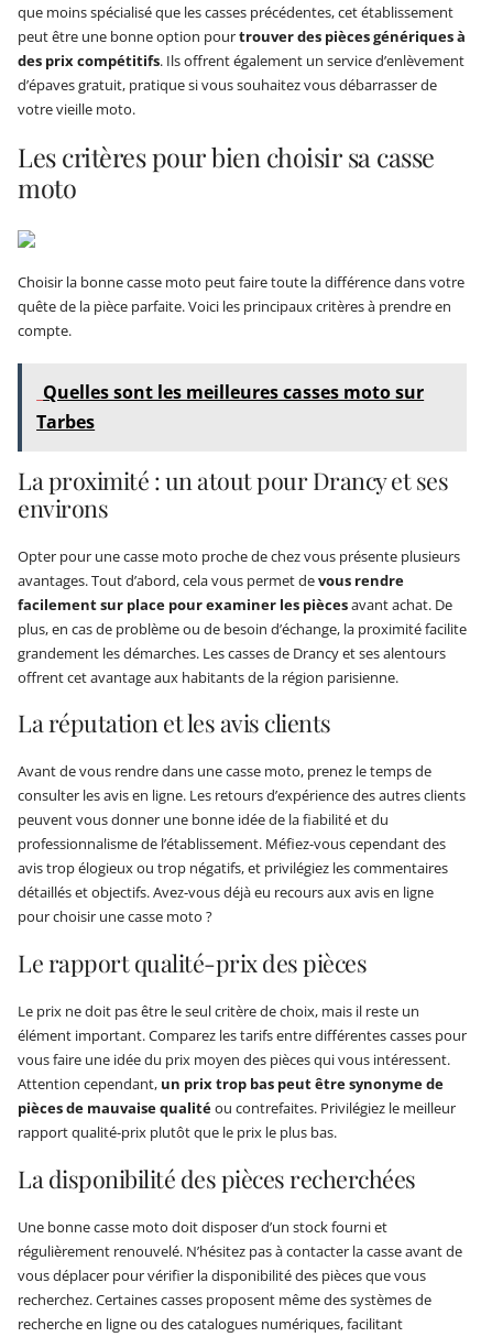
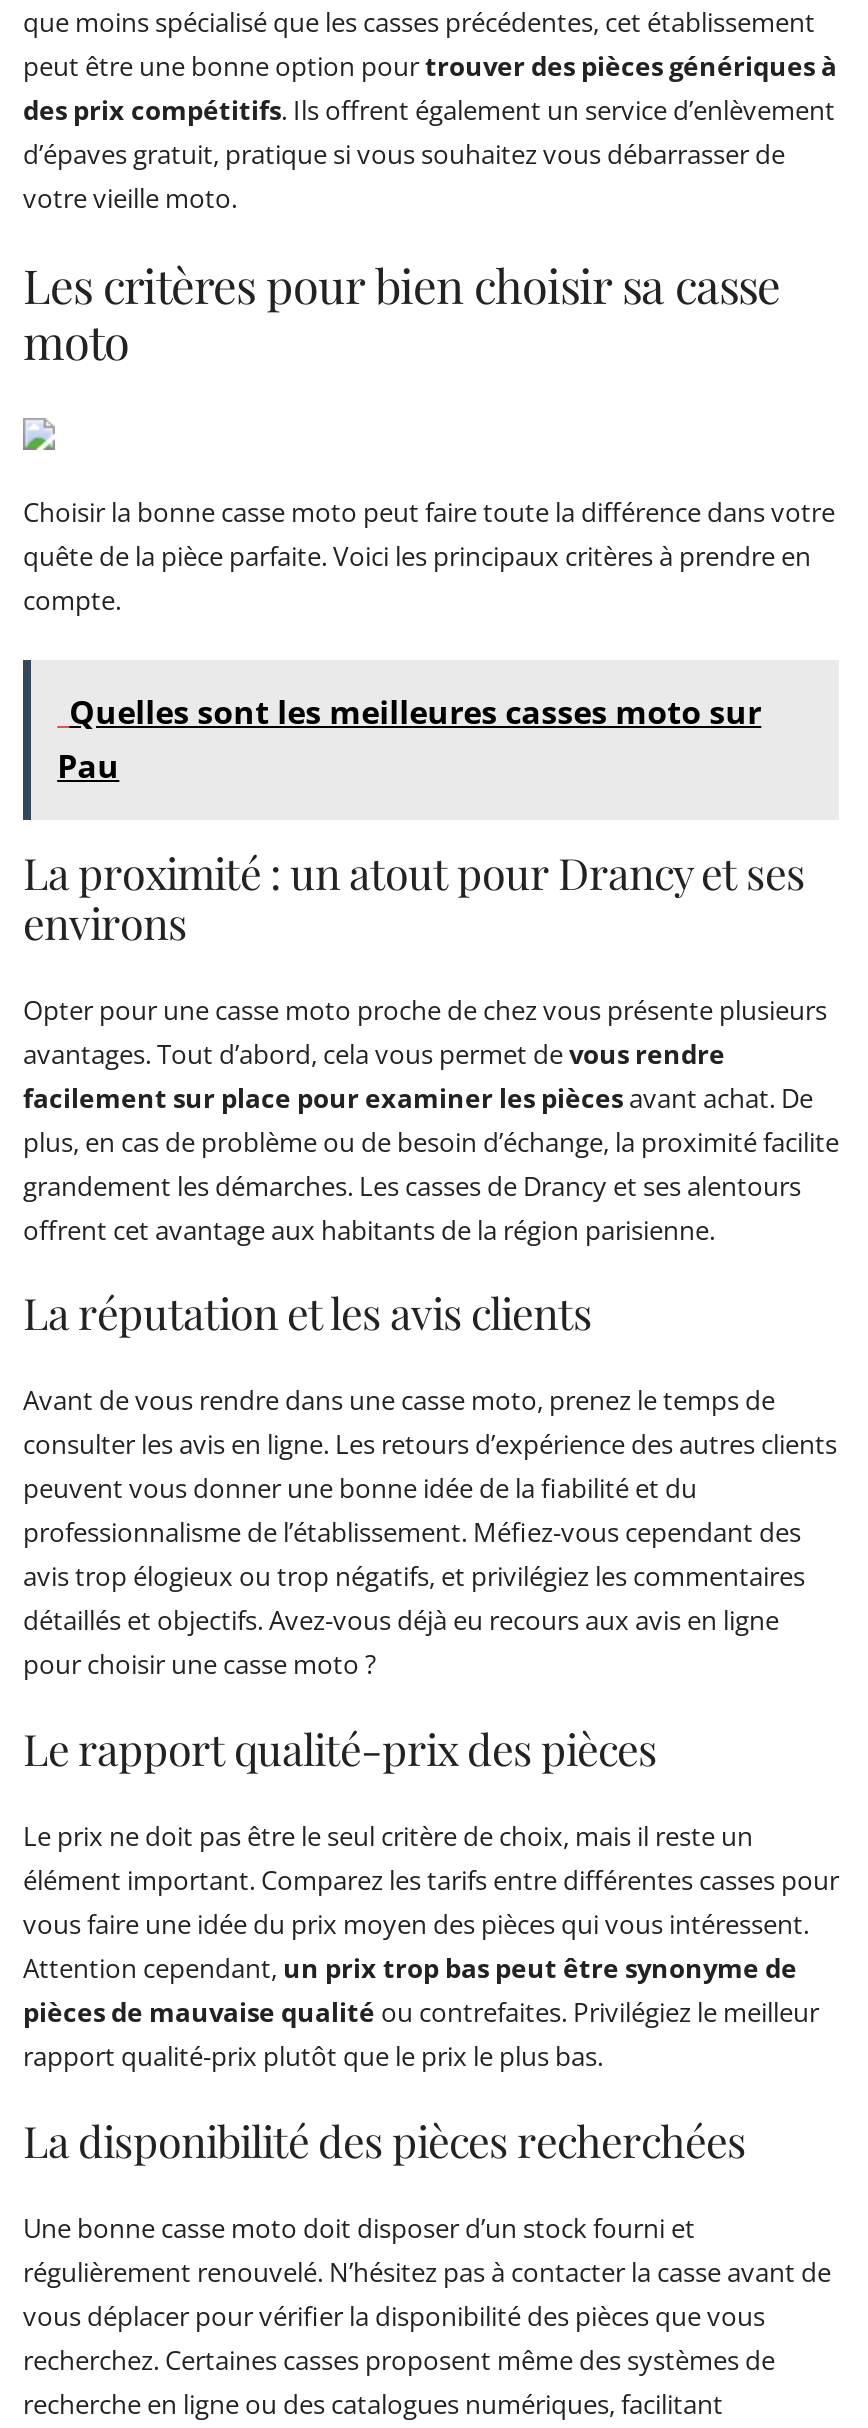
- Tarbes
+ Pau
